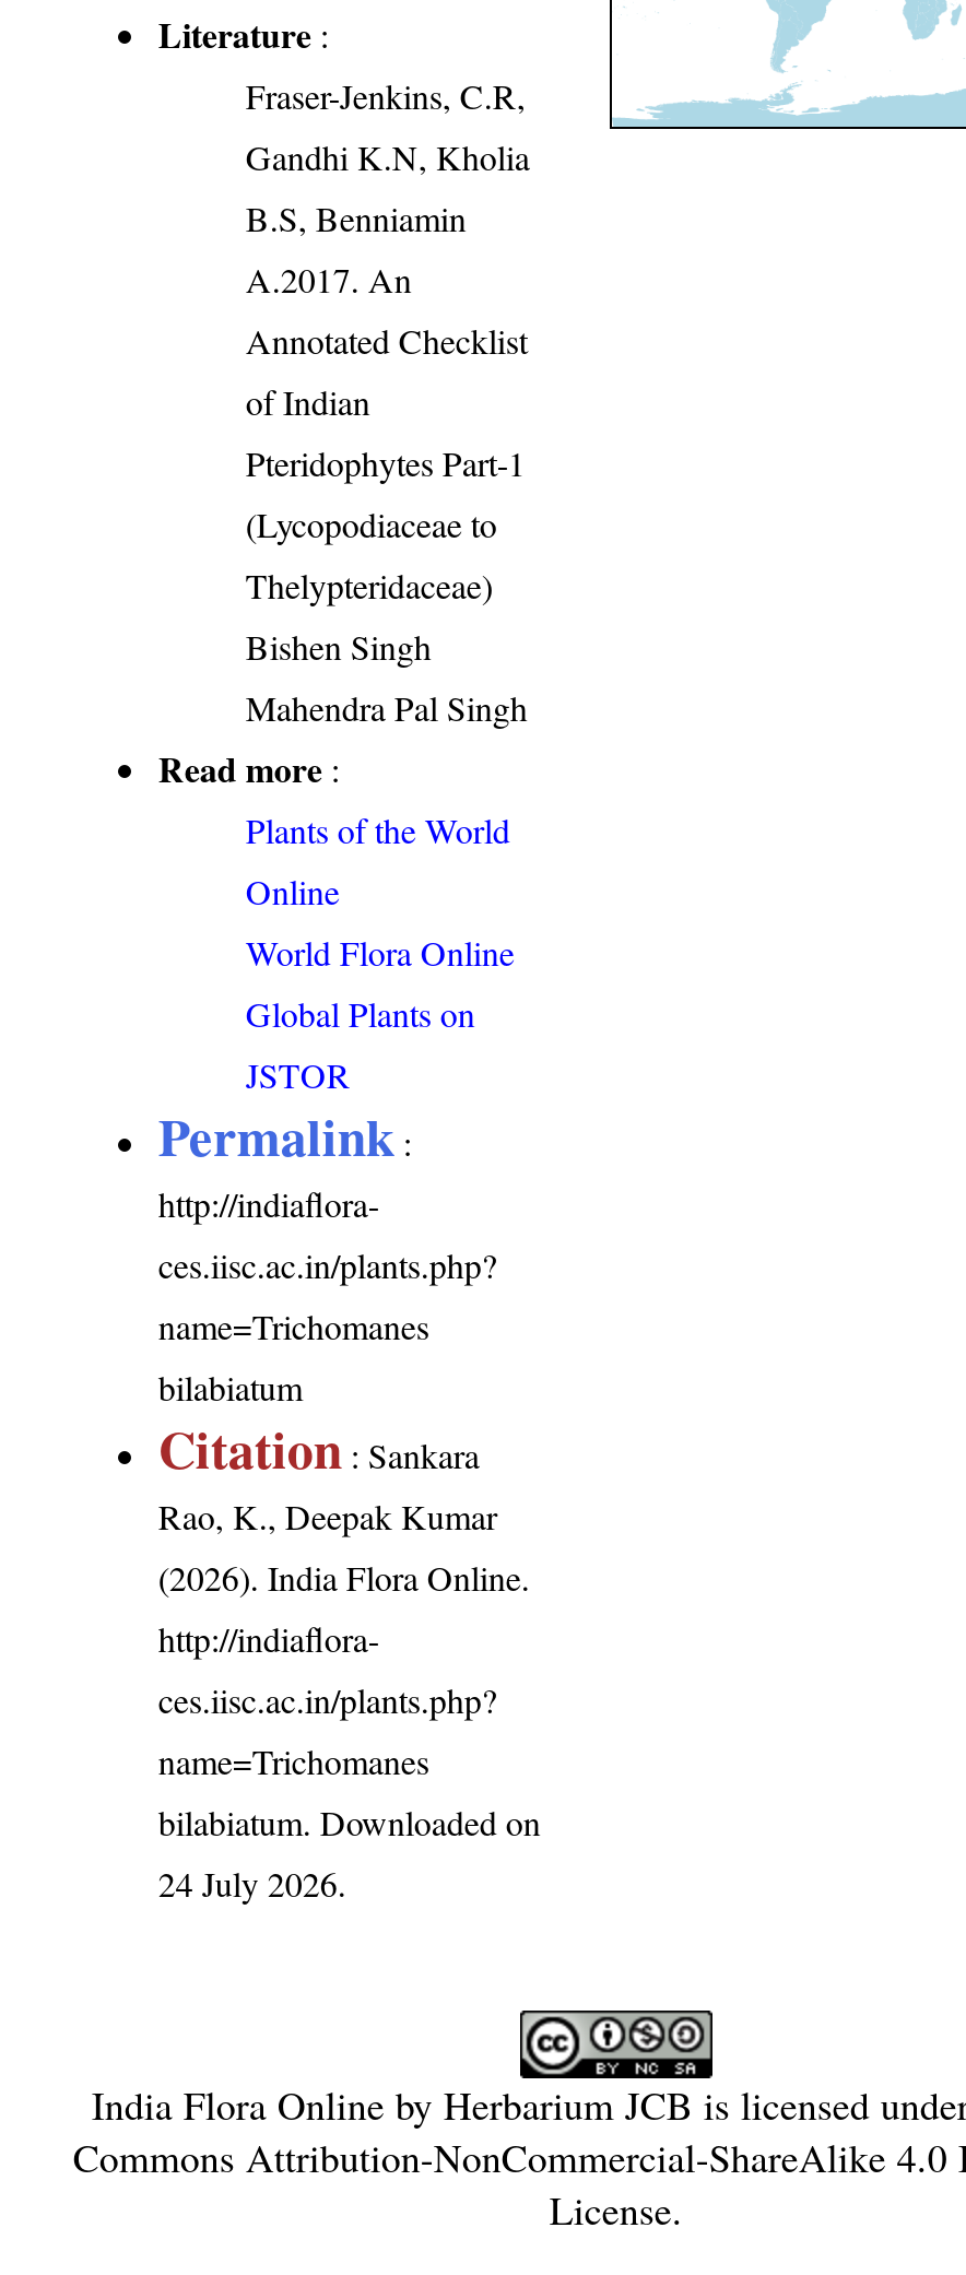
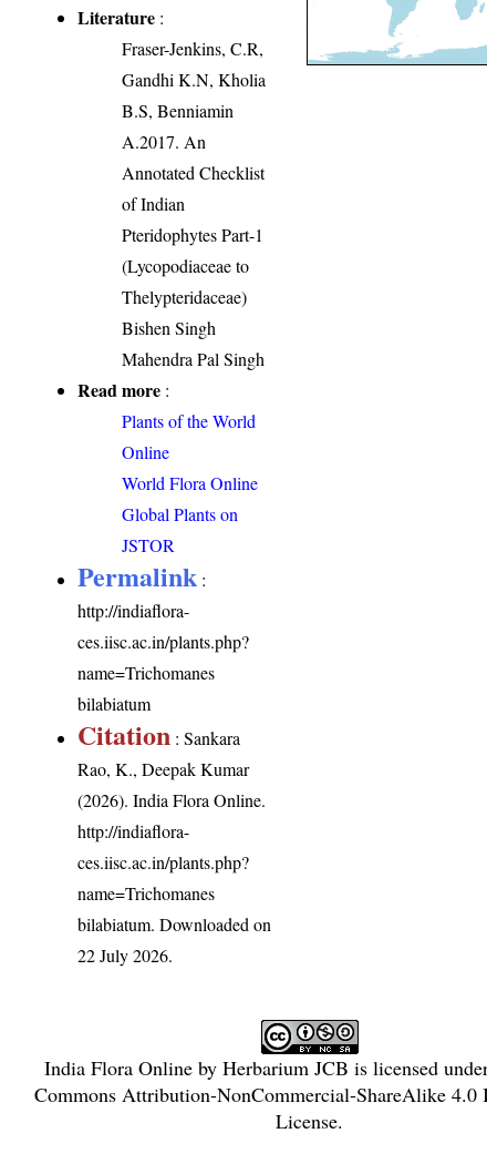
- 24 July 2026.
+ 22 July 2026.
